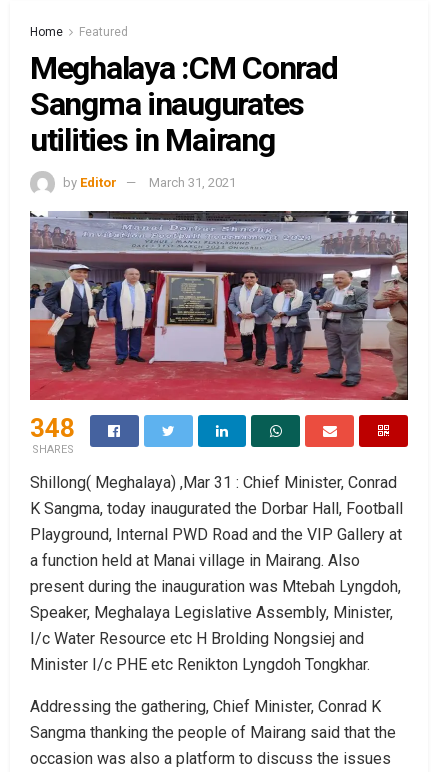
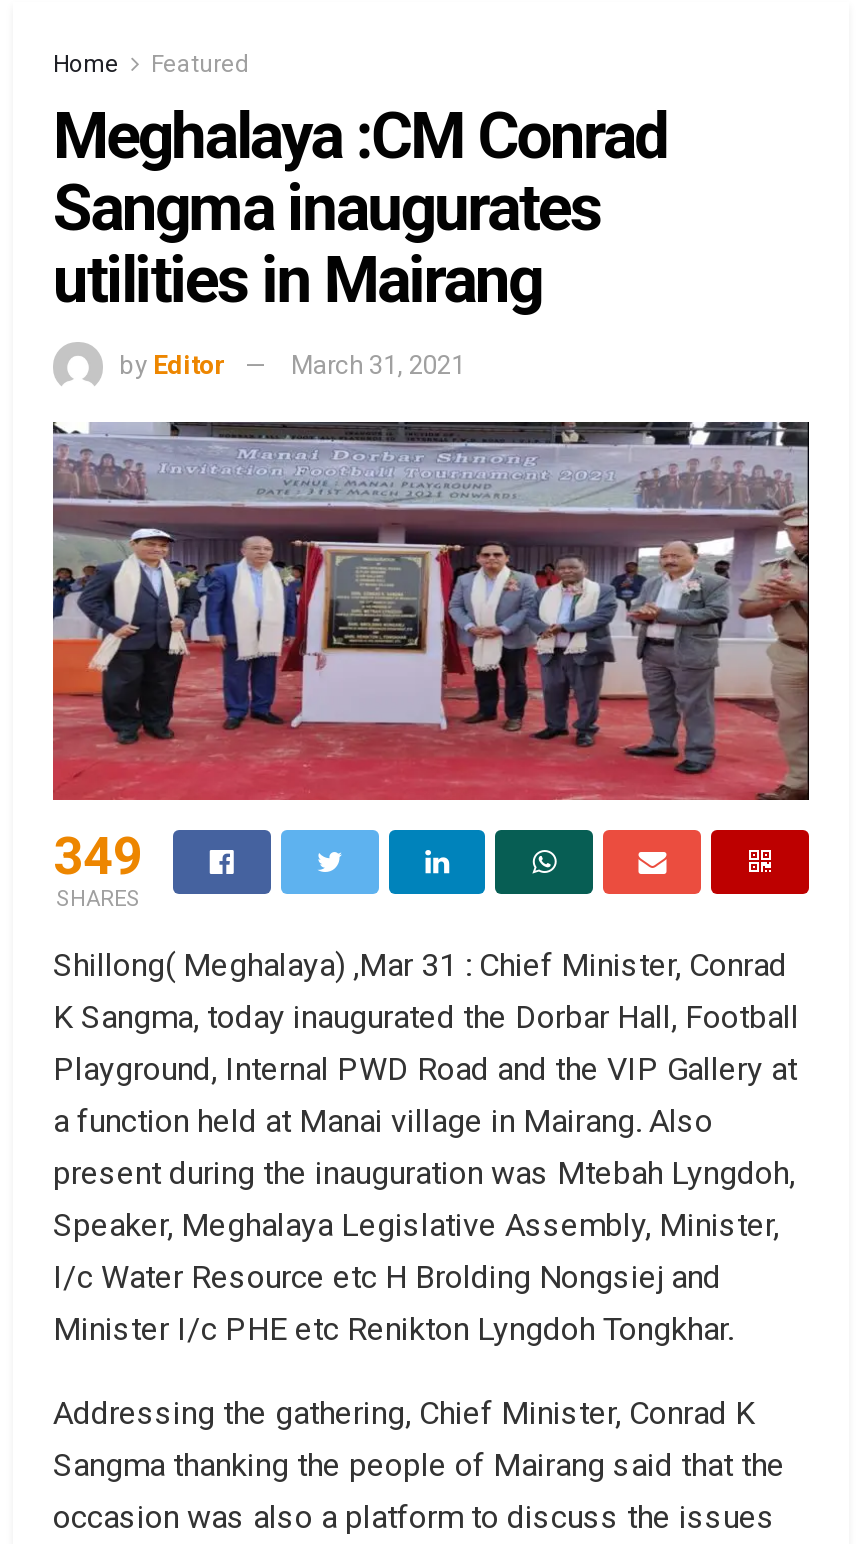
- 348
+ 349
